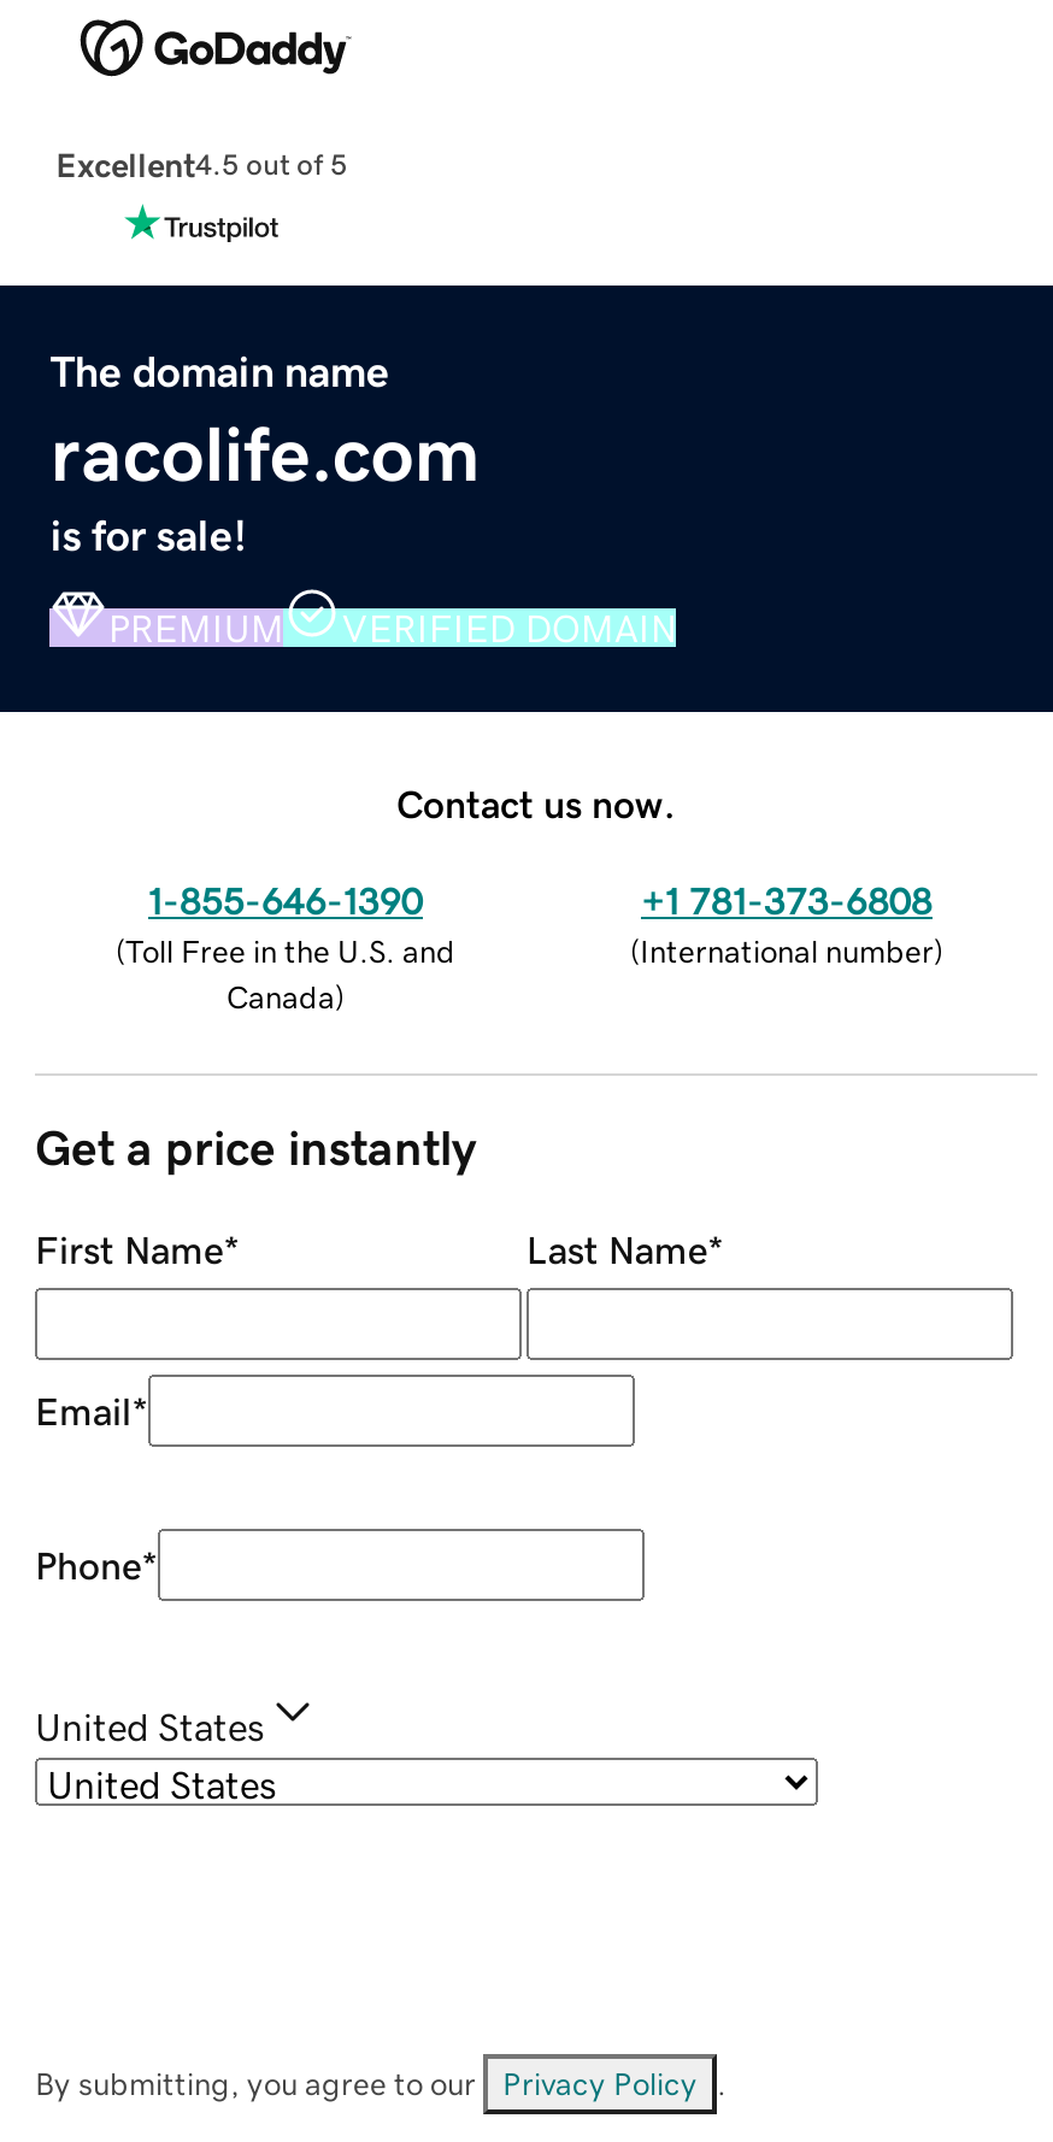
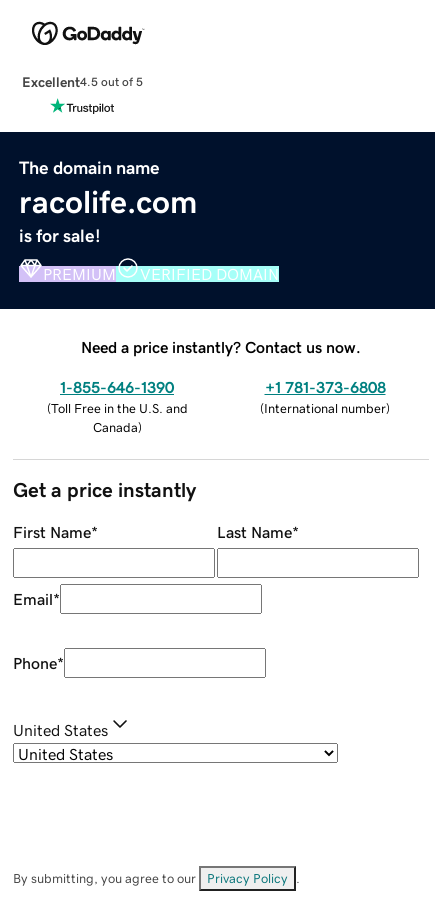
- Contact us now.
+ Need a price instantly? Contact us now.
